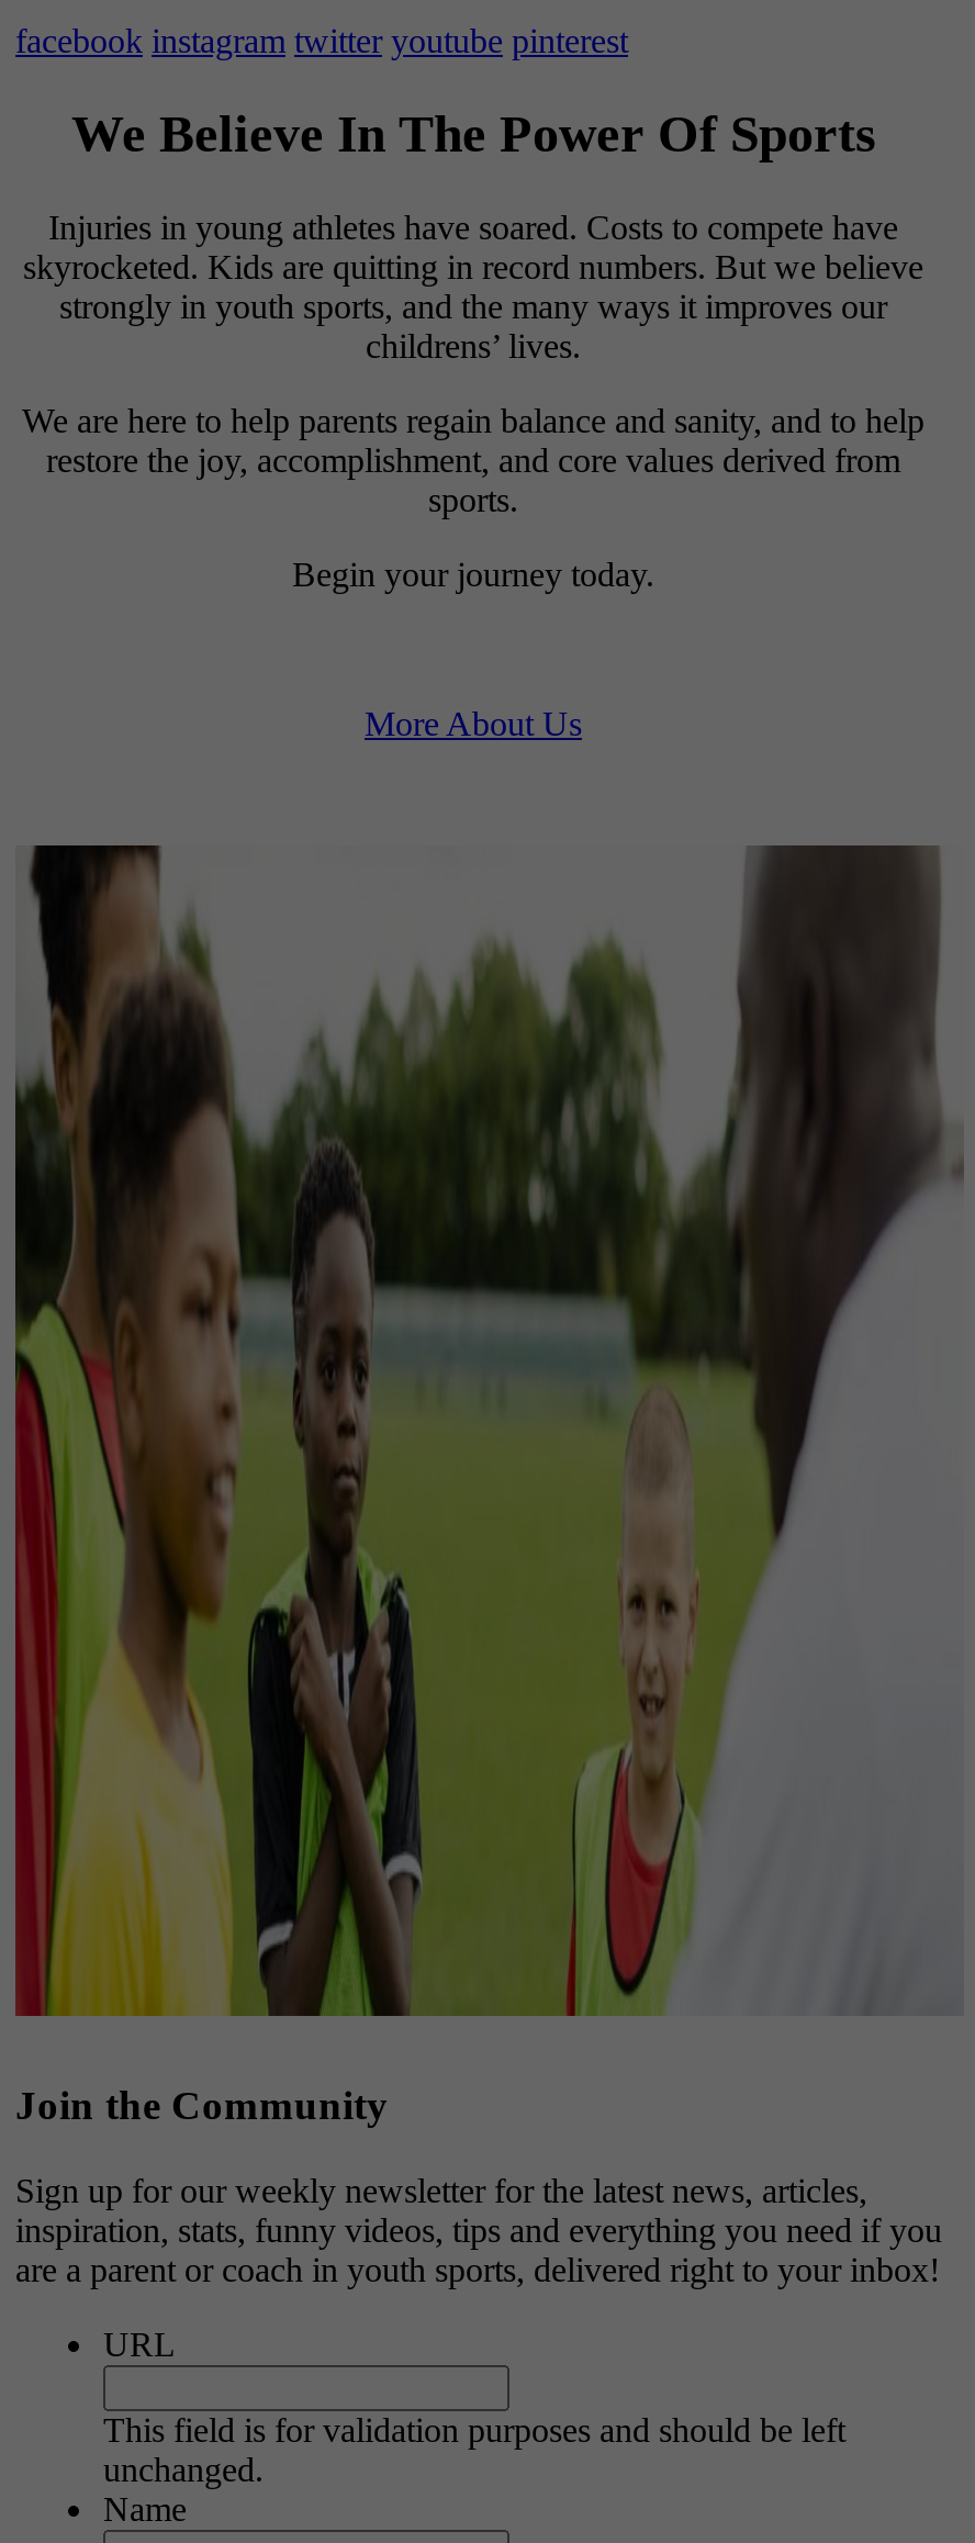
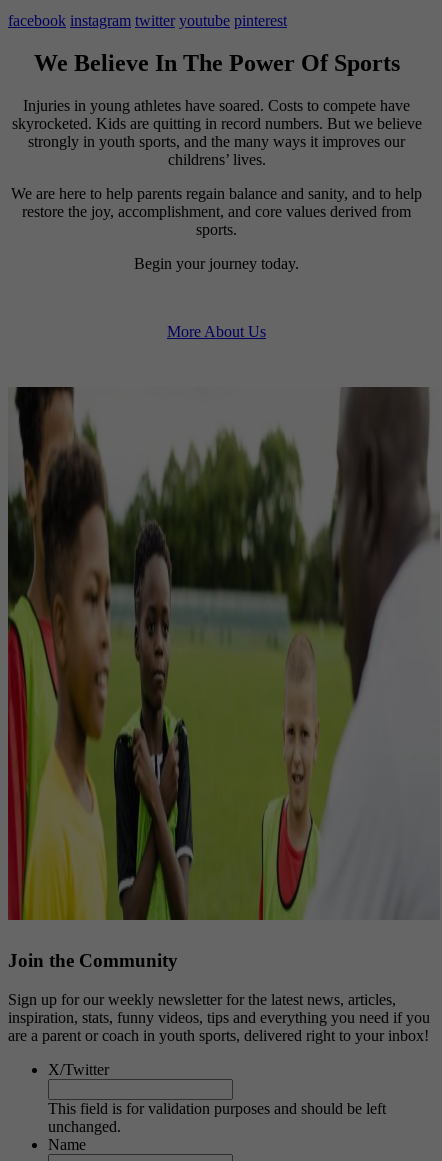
- URL
+ X/Twitter
